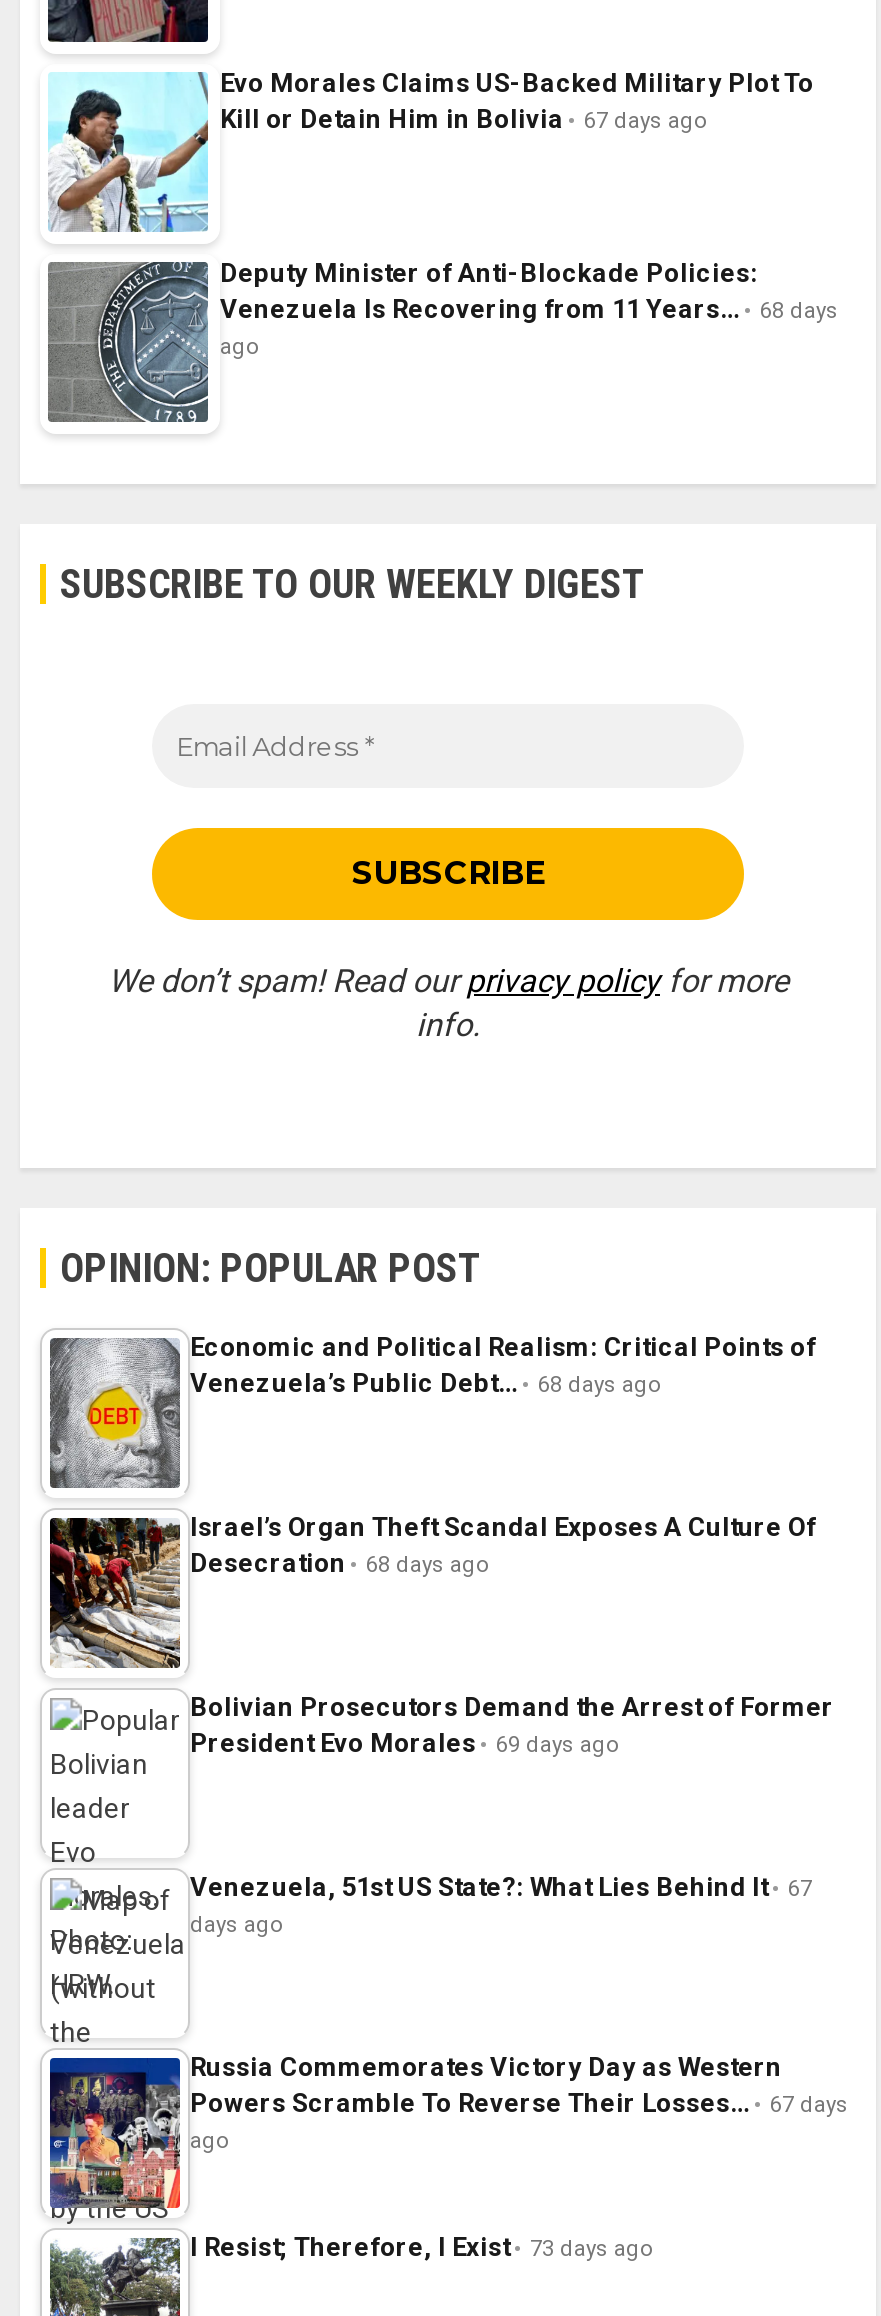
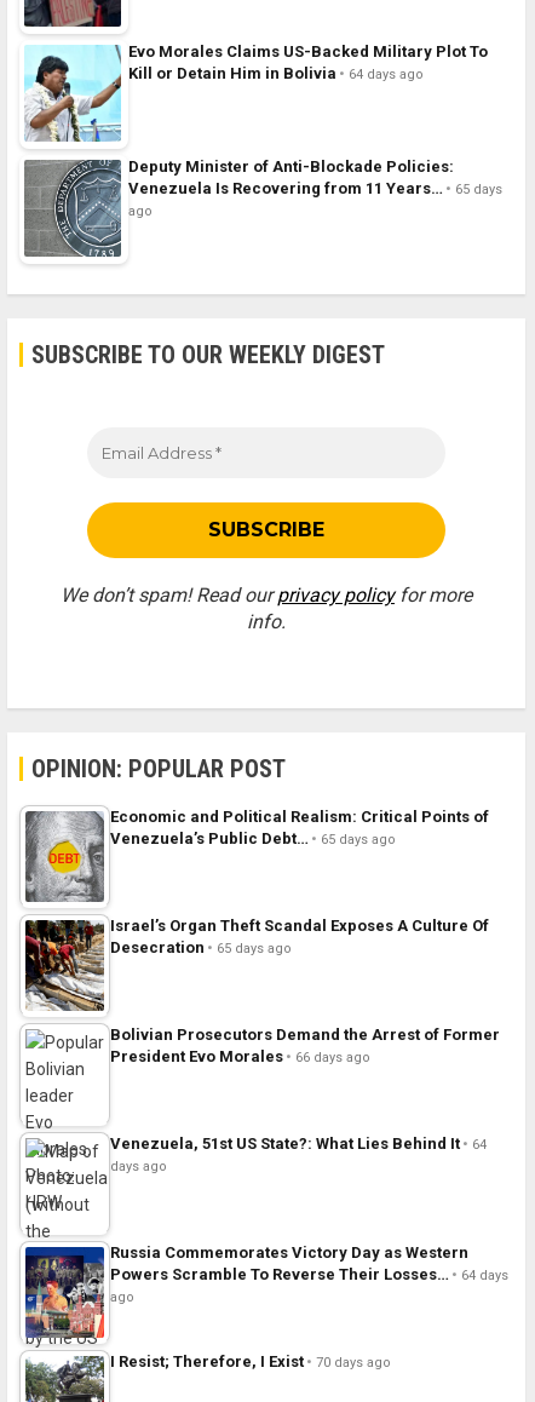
- Kill or Detain Him in Bolivia 67 days ago
+ Kill or Detain Him in Bolivia 64 days ago

- Venezuela Is Recovering from 11 Years… 68 days
+ Venezuela Is Recovering from 11 Years… 65 days

- Venezuela’s Public Debt… 68 days ago
+ Venezuela’s Public Debt… 65 days ago

- Desecration 68 days ago
+ Desecration 65 days ago

- President Evo Morales 69 days ago
+ President Evo Morales 66 days ago

- Venezuela, 51st US State?: What Lies Behind It 67
+ Venezuela, 51st US State?: What Lies Behind It 64

- Powers Scramble To Reverse Their Losses… 67 days
+ Powers Scramble To Reverse Their Losses… 64 days

- I Resist; Therefore, I Exist 73 days ago
+ I Resist; Therefore, I Exist 70 days ago
